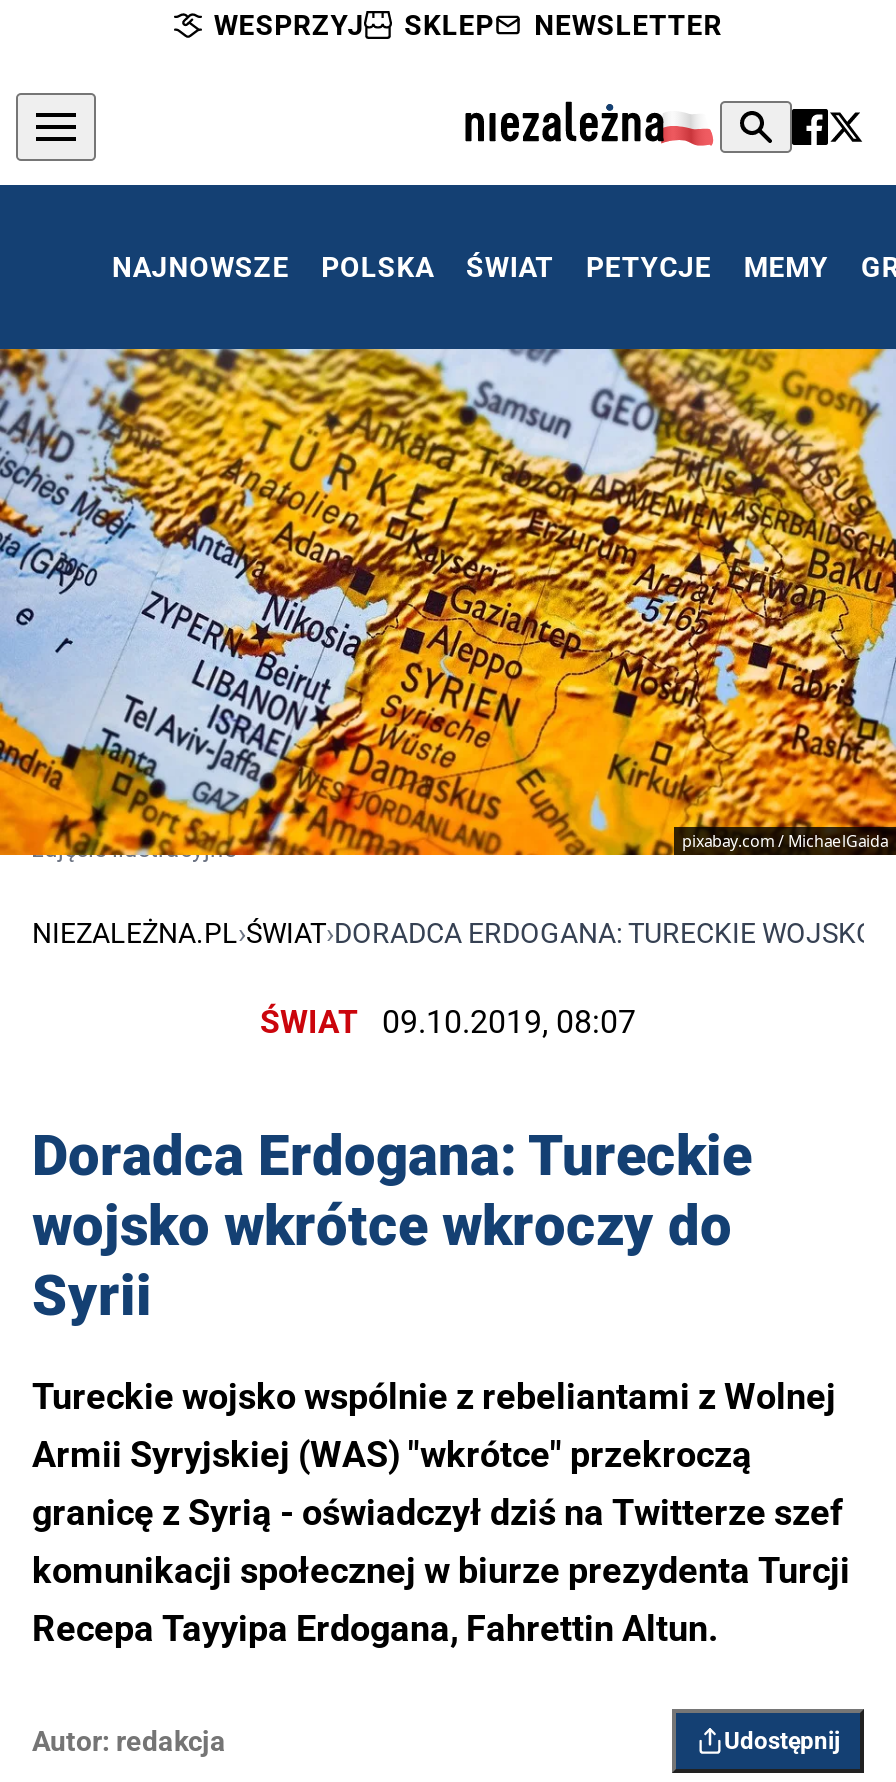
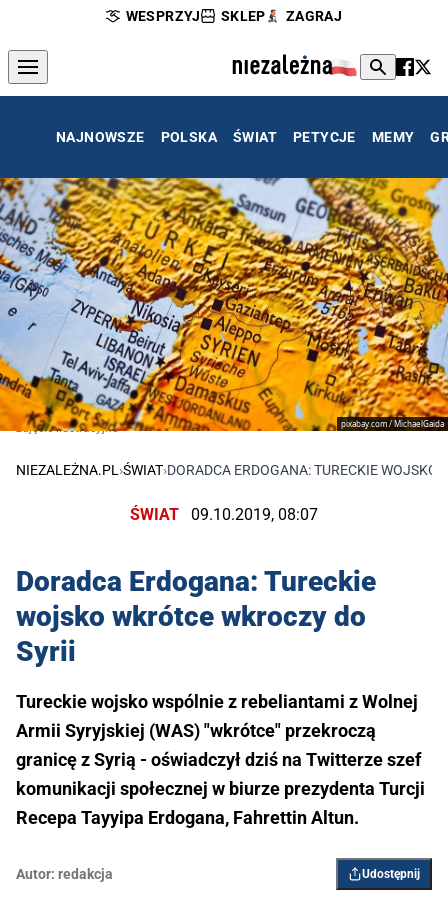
- NEWSLETTER
+ ZAGRAJ
